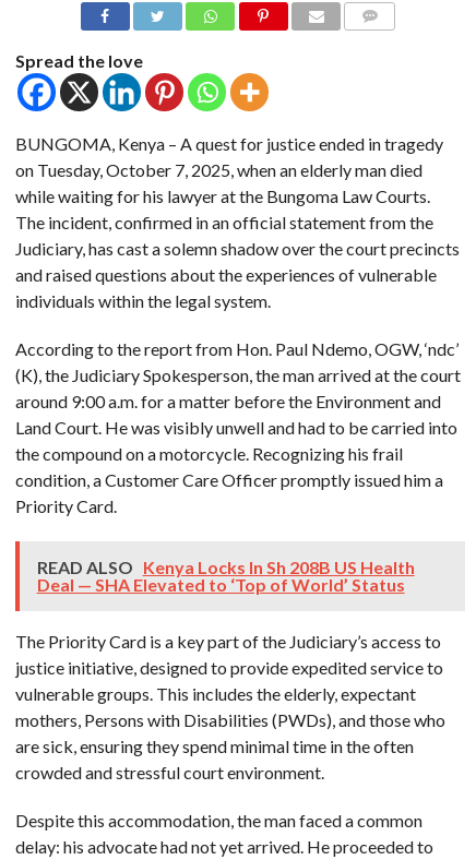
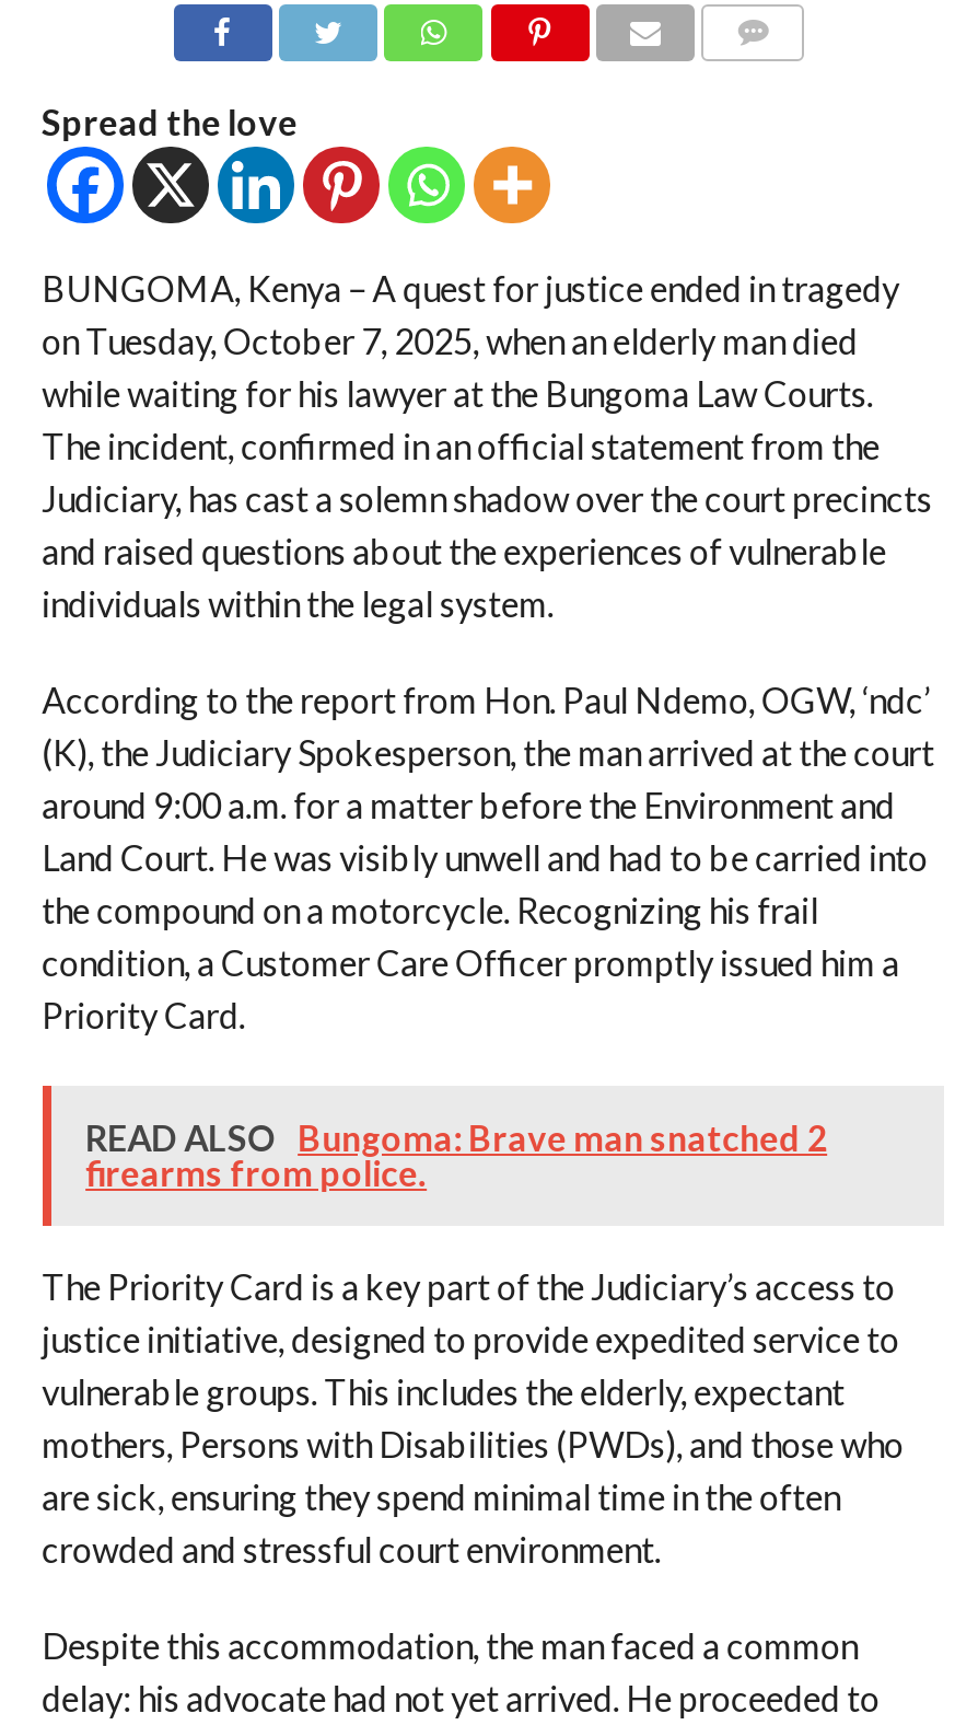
- READ ALSO Kenya Locks In Sh 208B US Health
- Deal — SHA Elevated to ‘Top of World’ Status
+ READ ALSO Bungoma: Brave man snatched 2
+ firearms from police.
